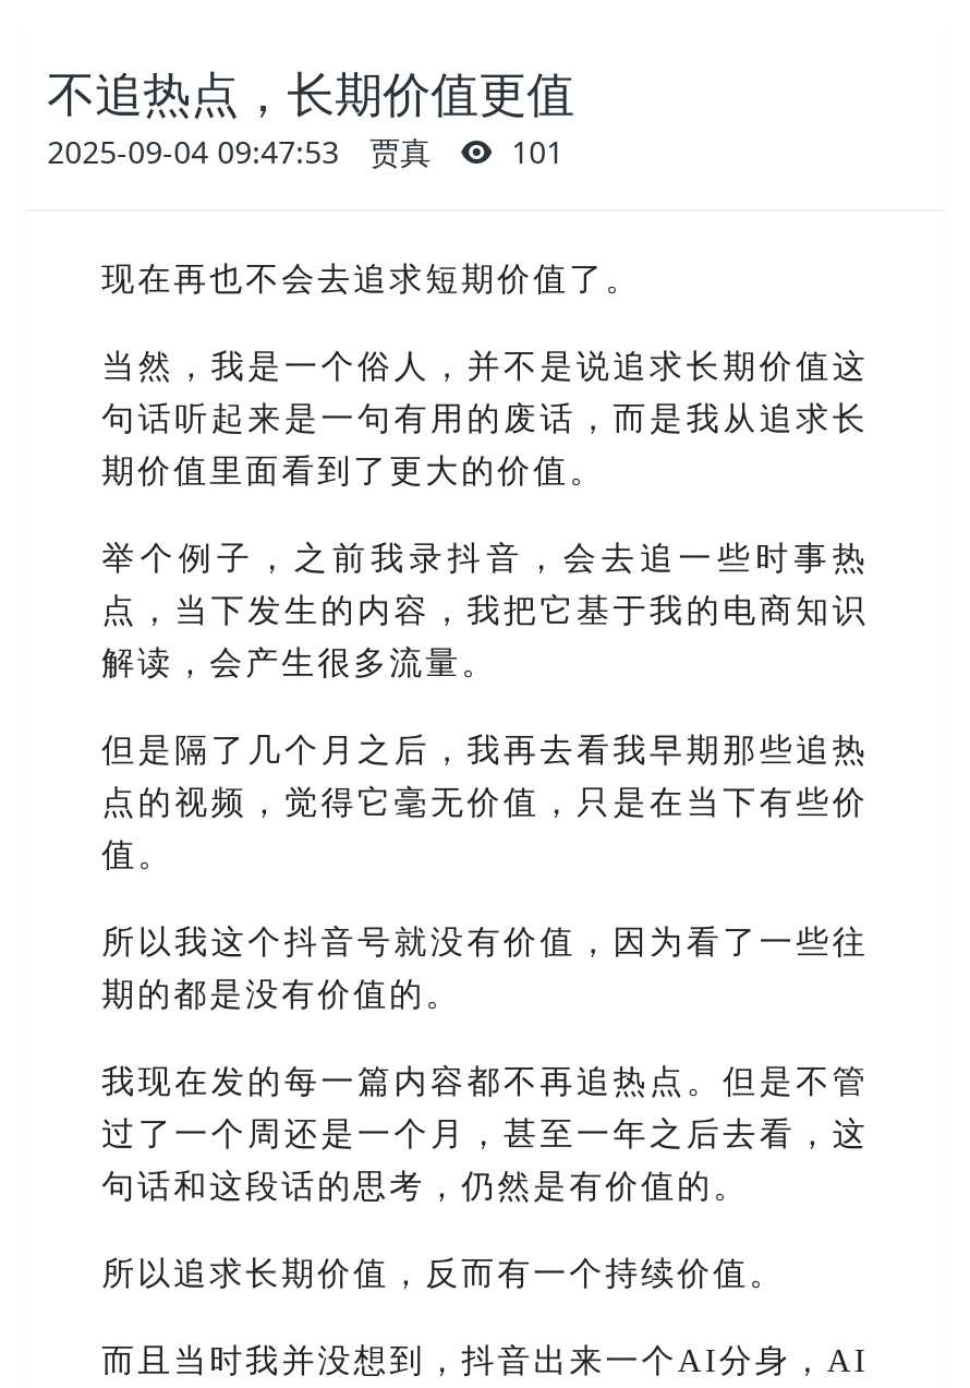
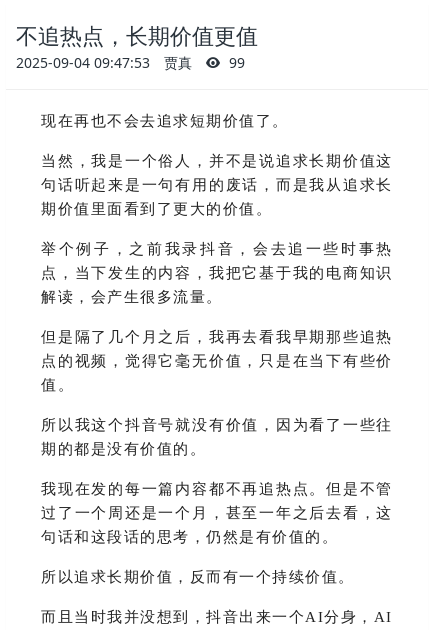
- 2025-09-04 09:47:53 贾真 101
+ 2025-09-04 09:47:53 贾真 99
